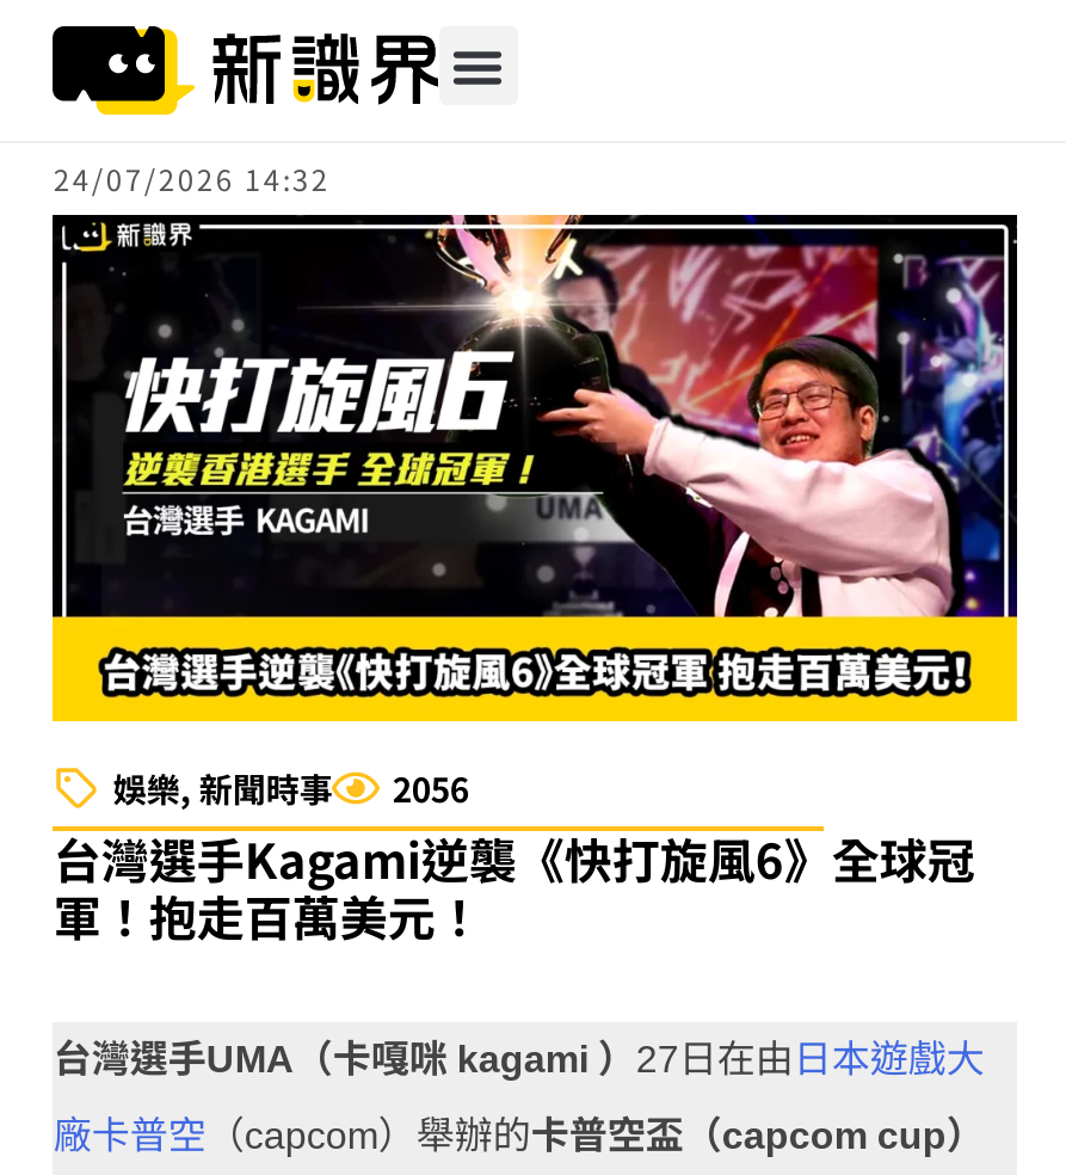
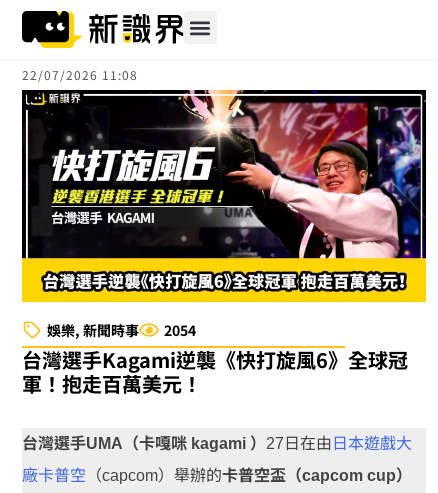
- 24/07/2026 14:32
+ 22/07/2026 11:08

- 娛樂,新聞時事 2056
+ 娛樂,新聞時事 2054
